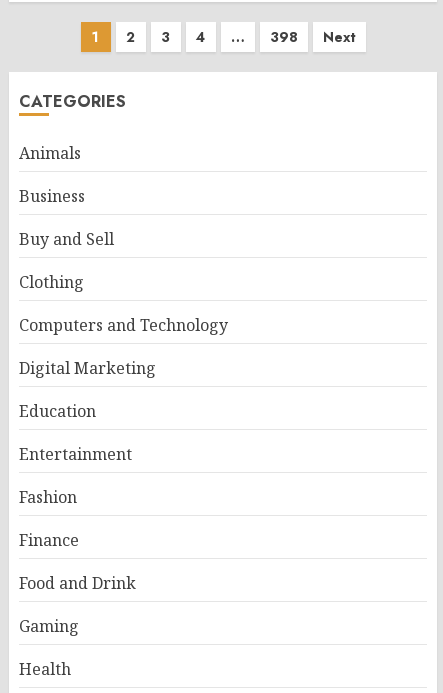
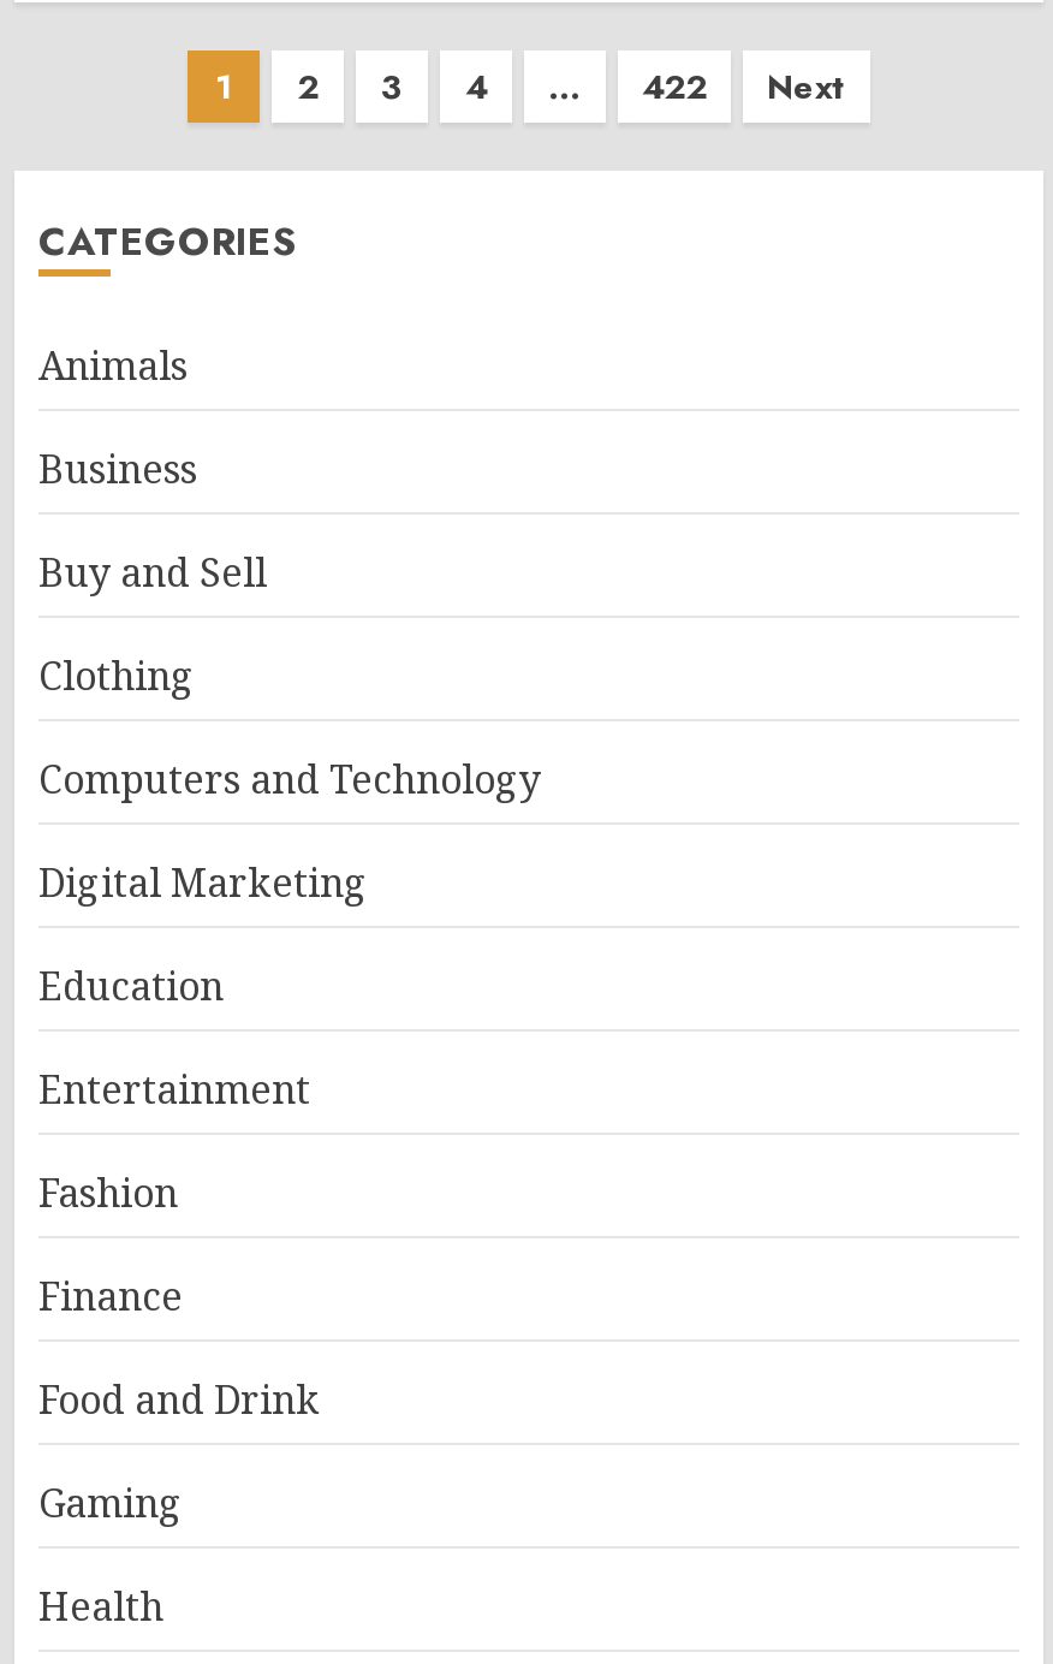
- 398
+ 422
